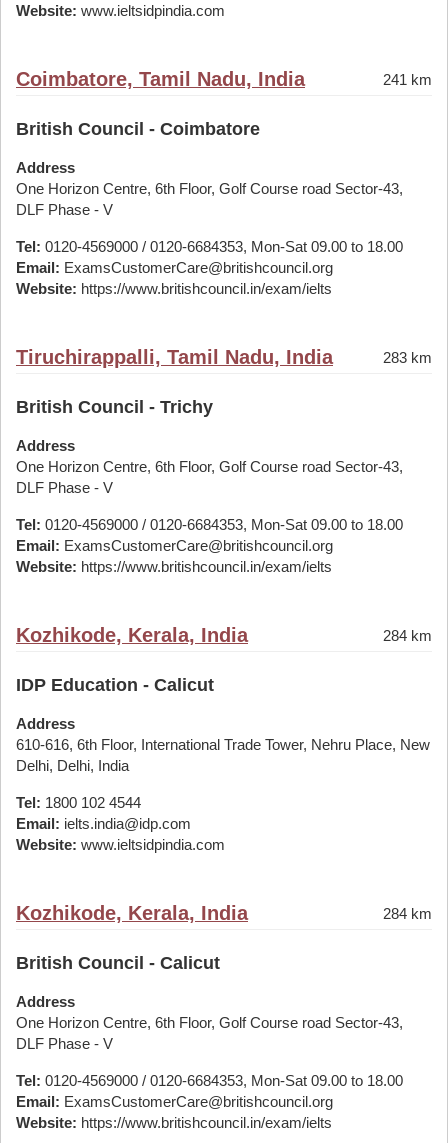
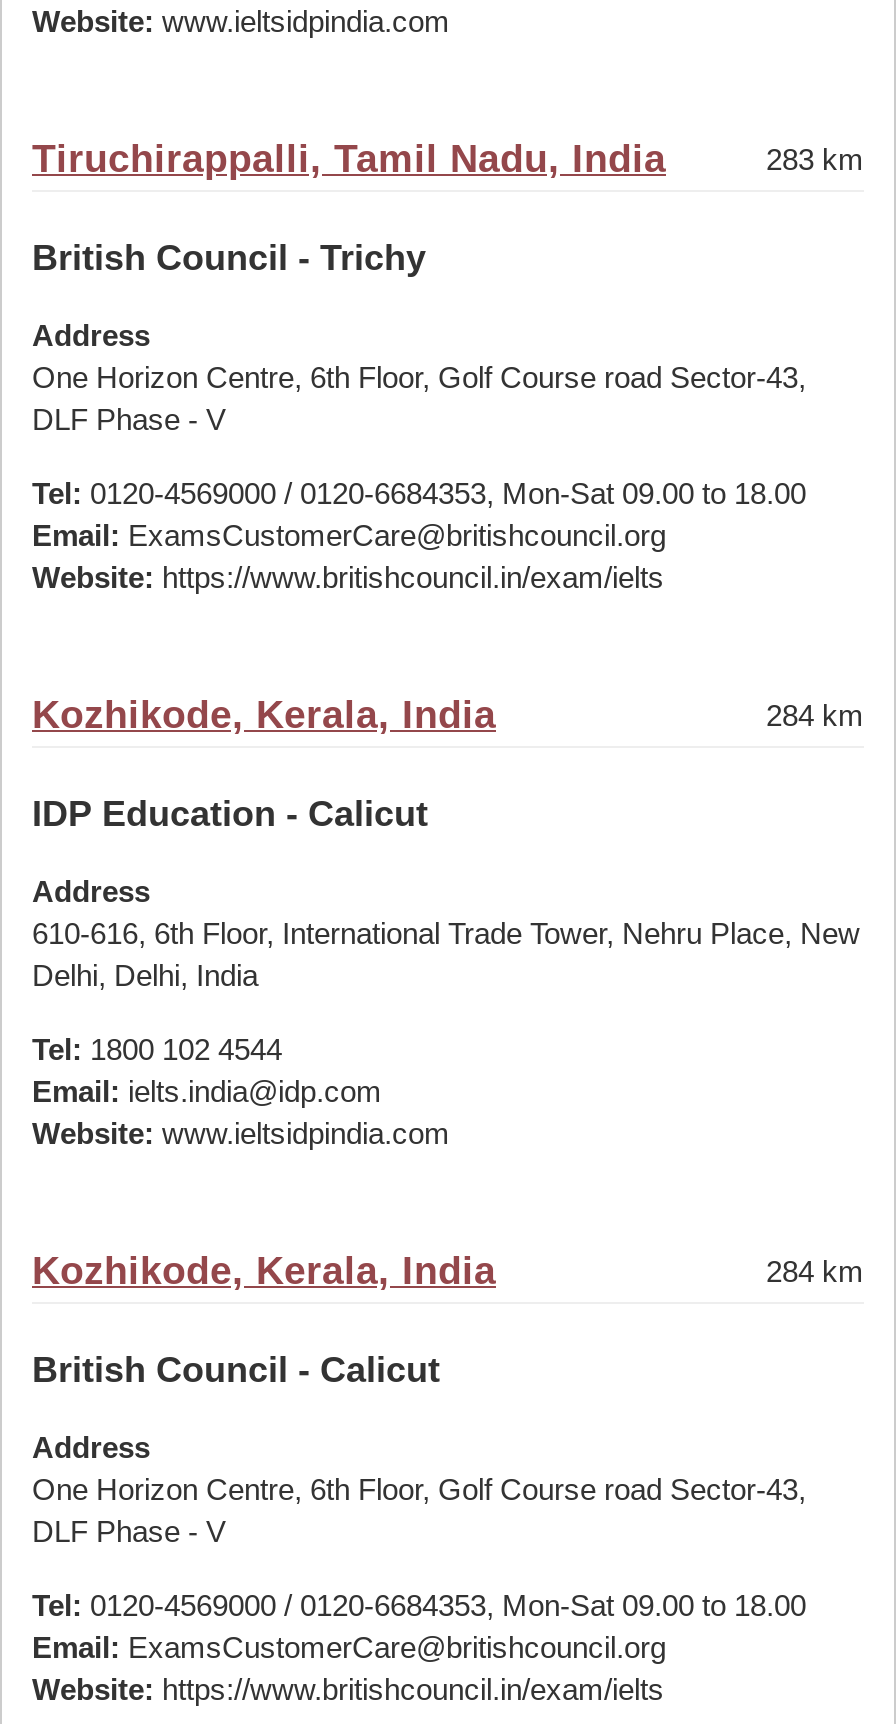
- Coimbatore, Tamil Nadu, India
- 241 km
- British Council - Coimbatore
- Address
- One Horizon Centre, 6th Floor, Golf Course road Sector-43,
- DLF Phase - V
- Tel: 0120-4569000 / 0120-6684353, Mon-Sat 09.00 to 18.00
- Email: ExamsCustomerCare@britishcouncil.org
- Website: https://www.britishcouncil.in/exam/ielts
